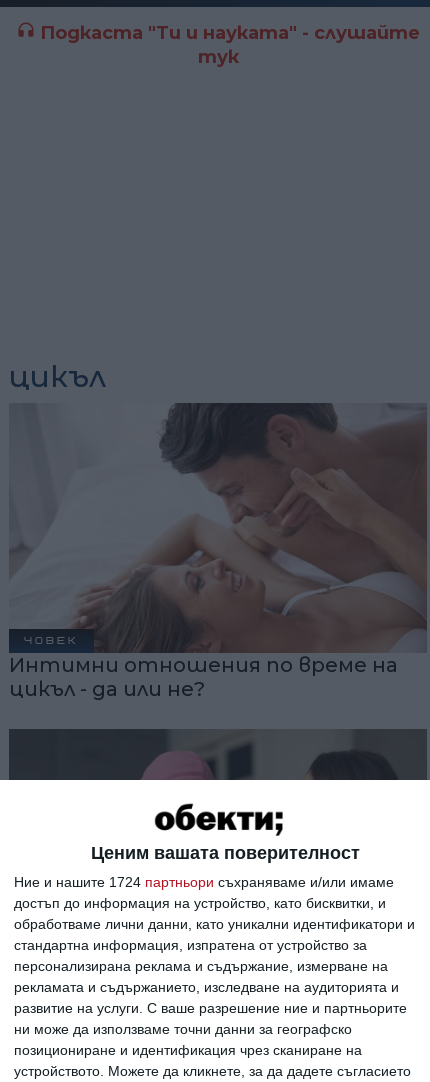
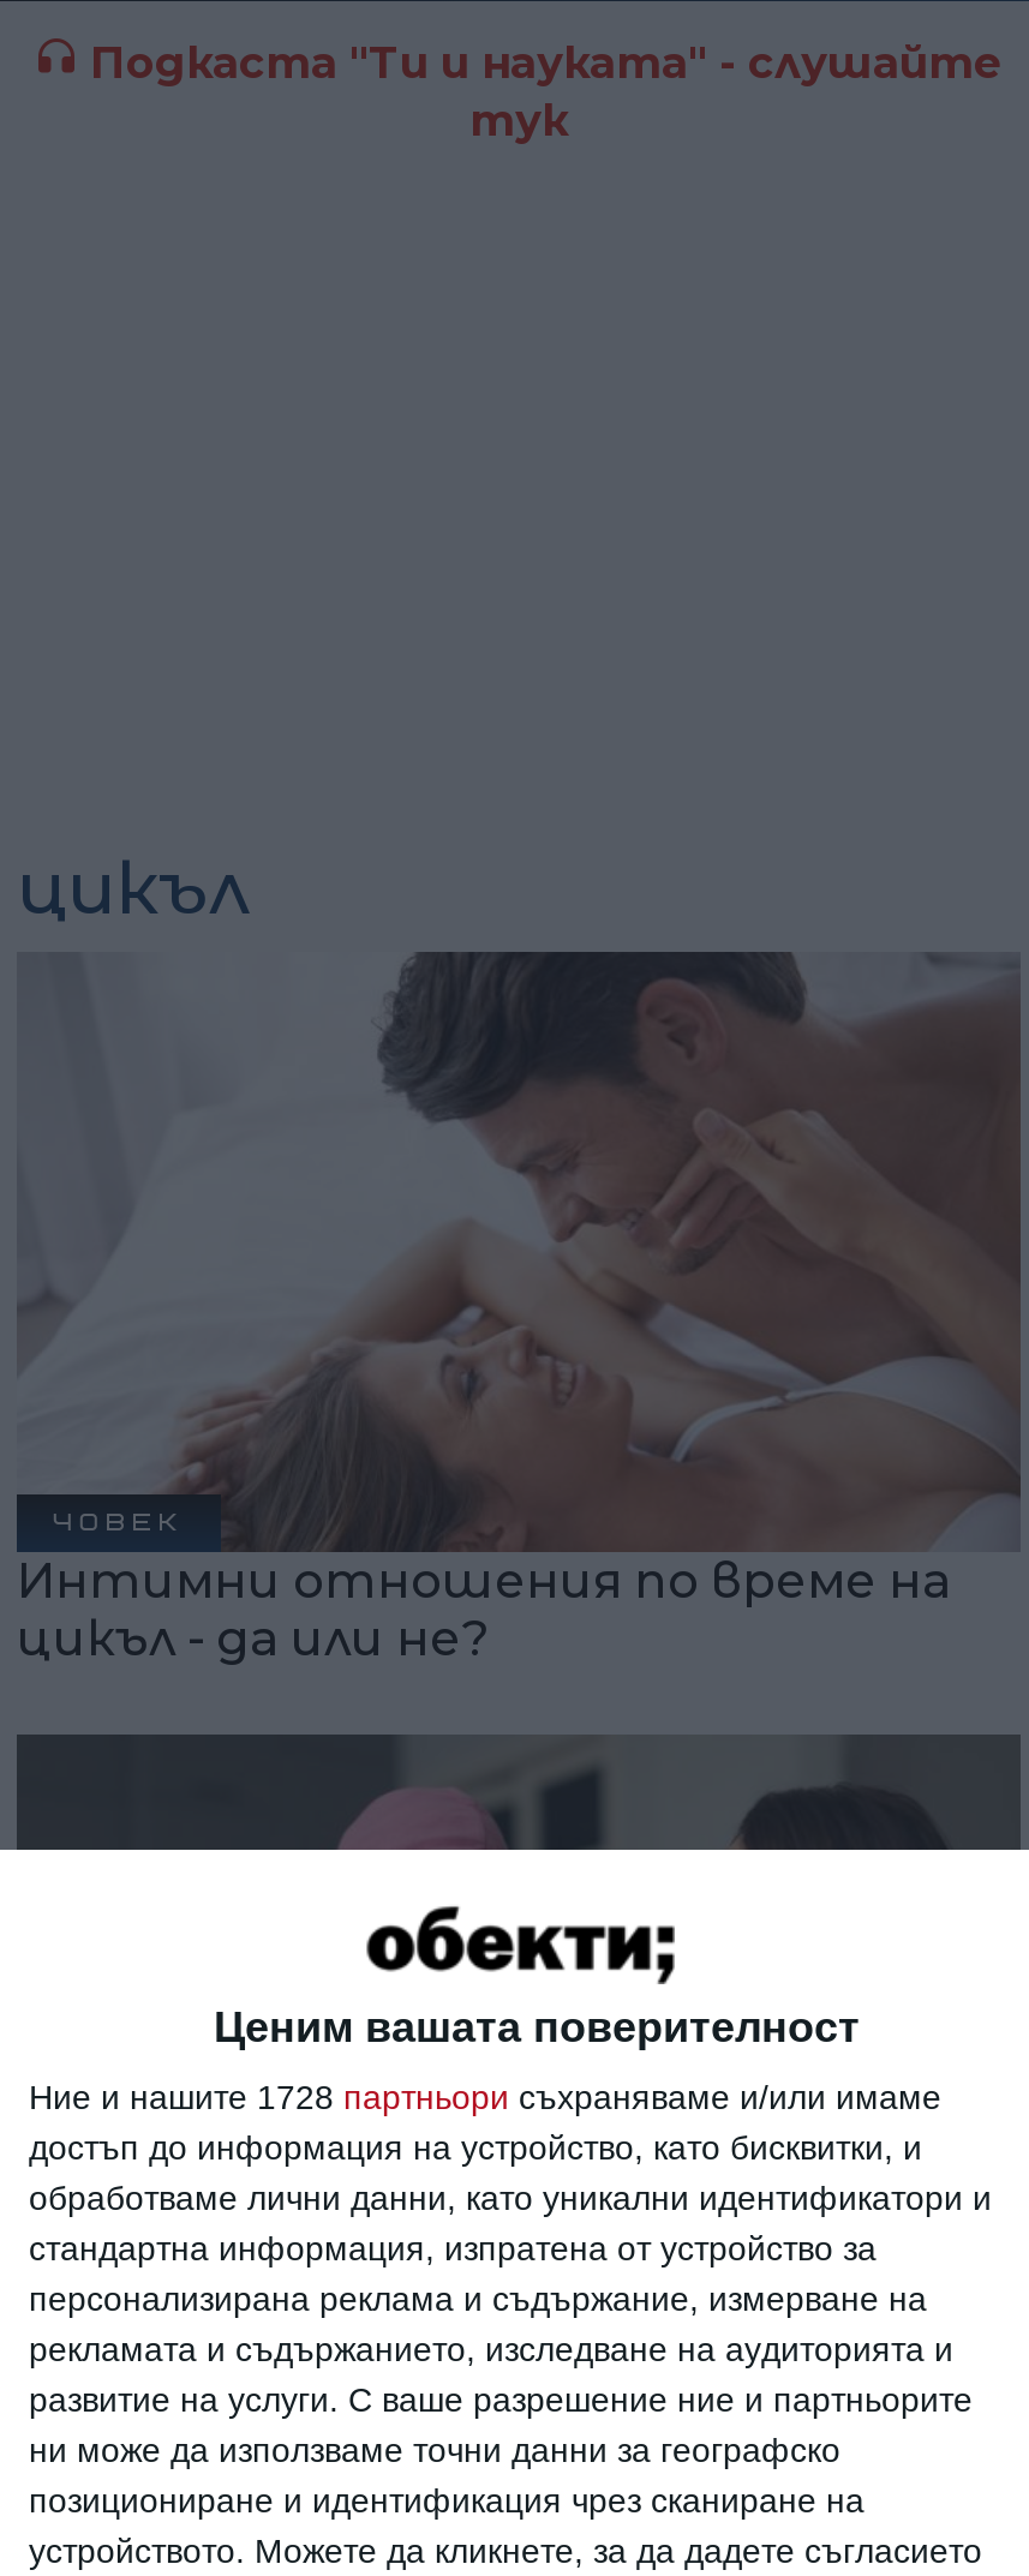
- Ние и нашите 1724 партньори съхраняваме и/или имаме
+ Ние и нашите 1728 партньори съхраняваме и/или имаме
